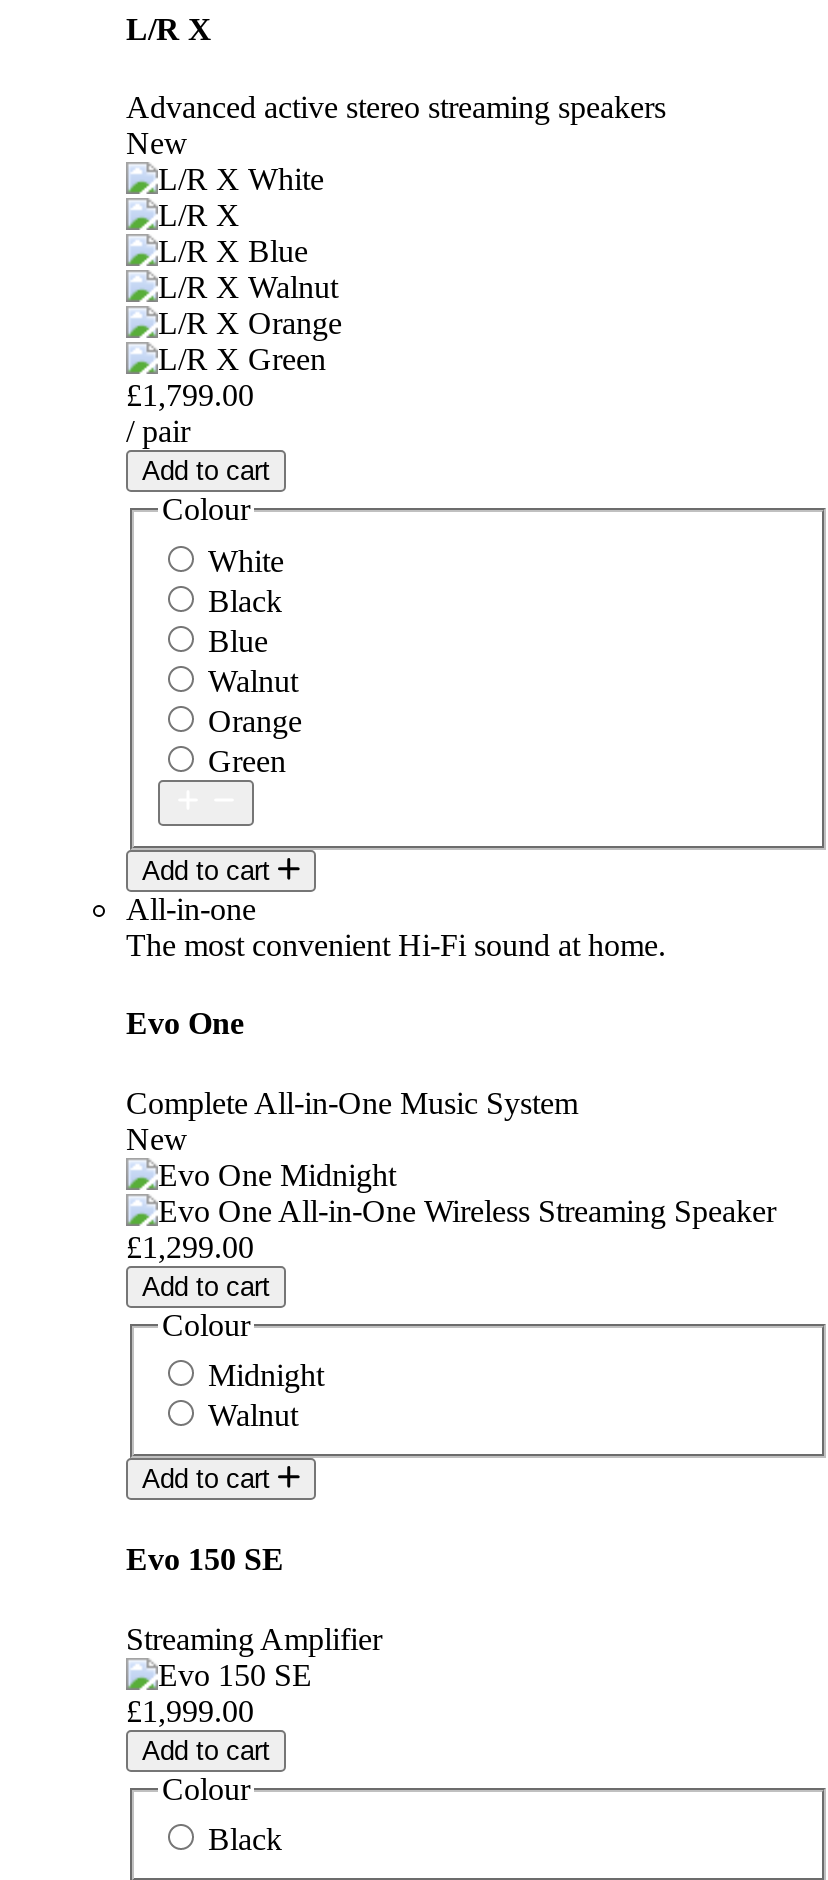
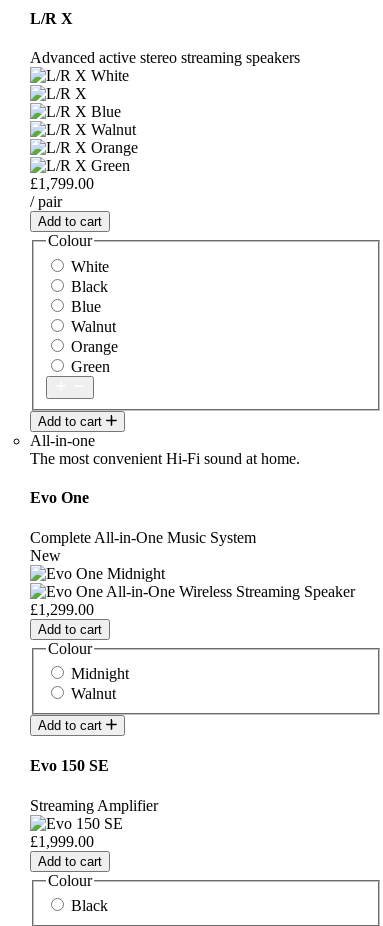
- New
